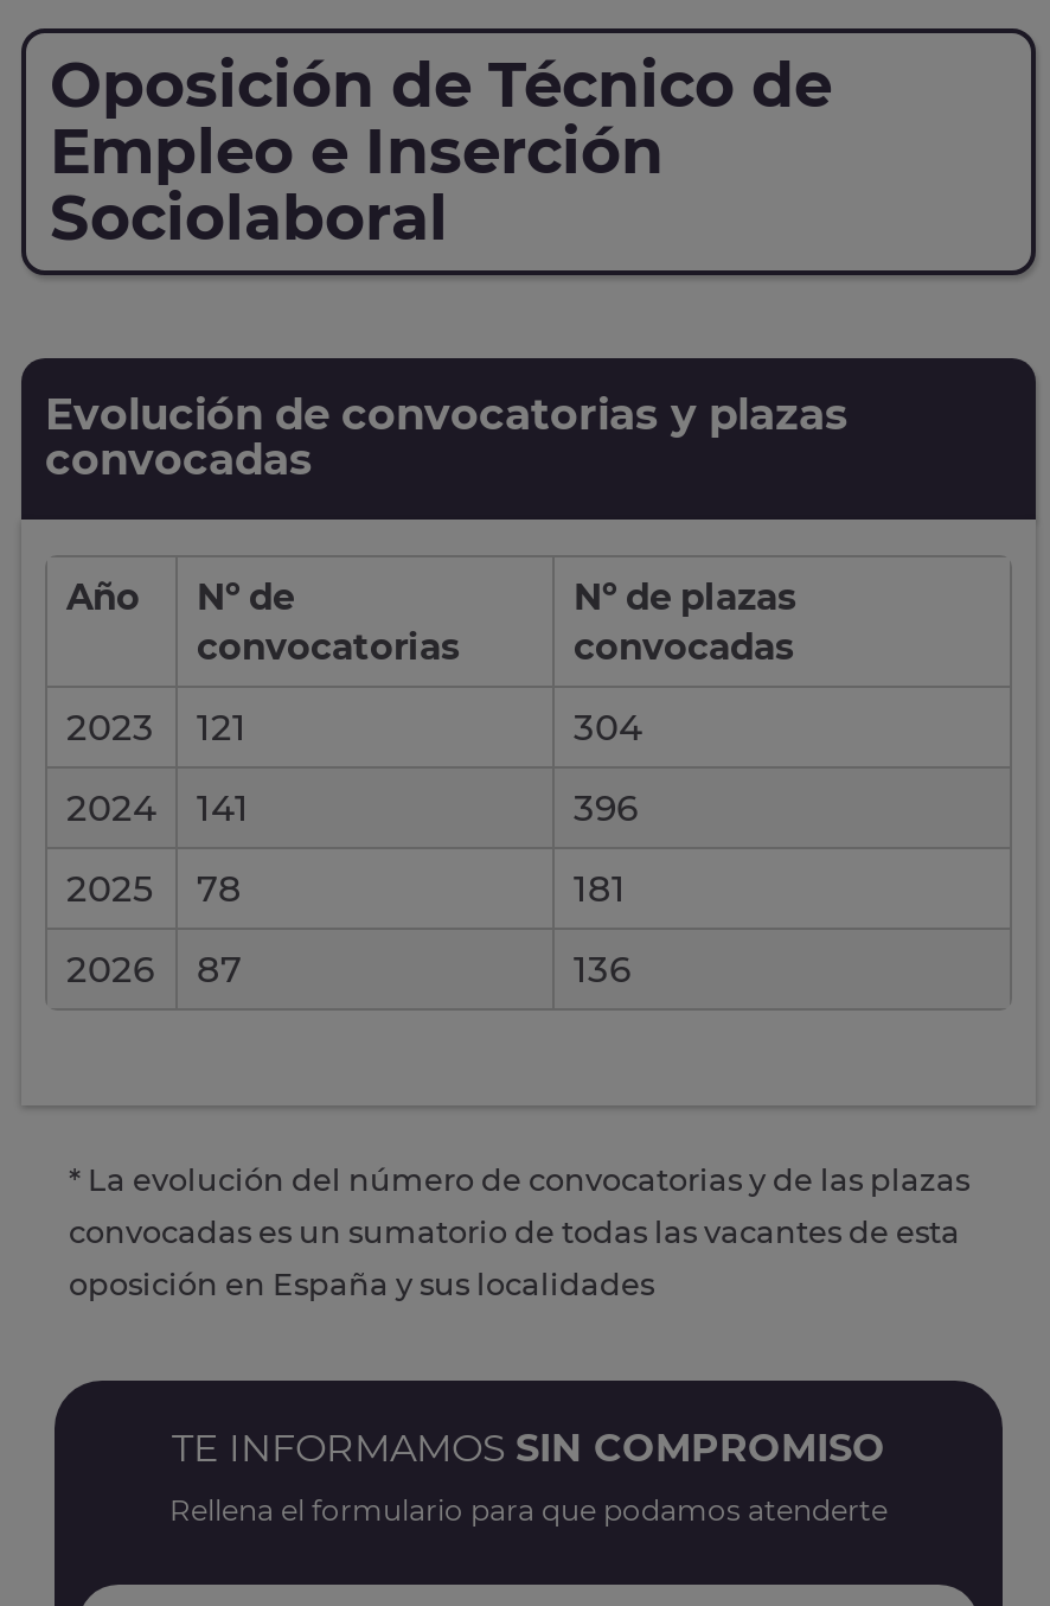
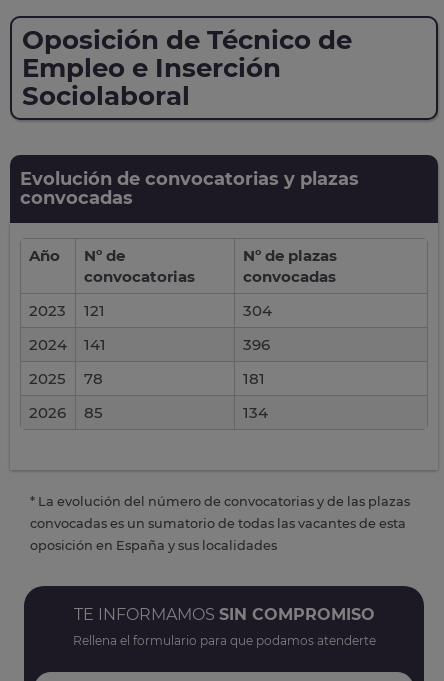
- 2026 87
+ 2026 85

- 136
+ 134
